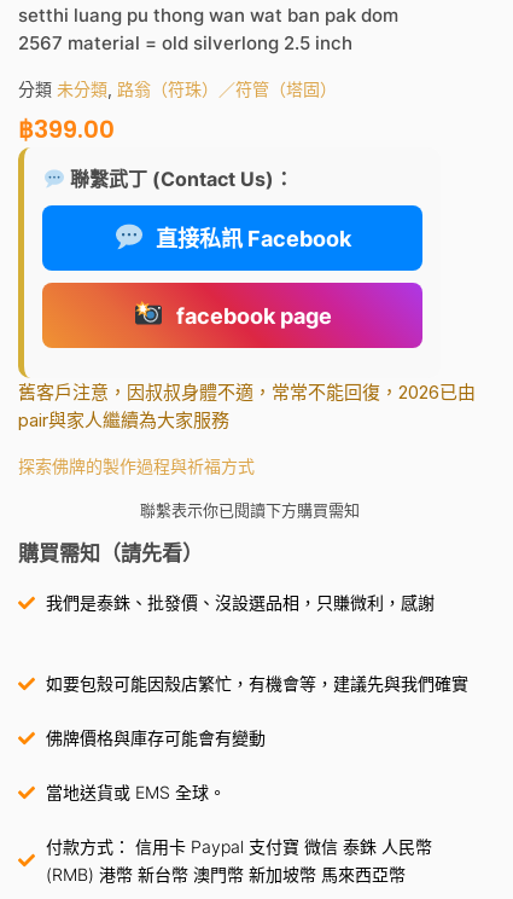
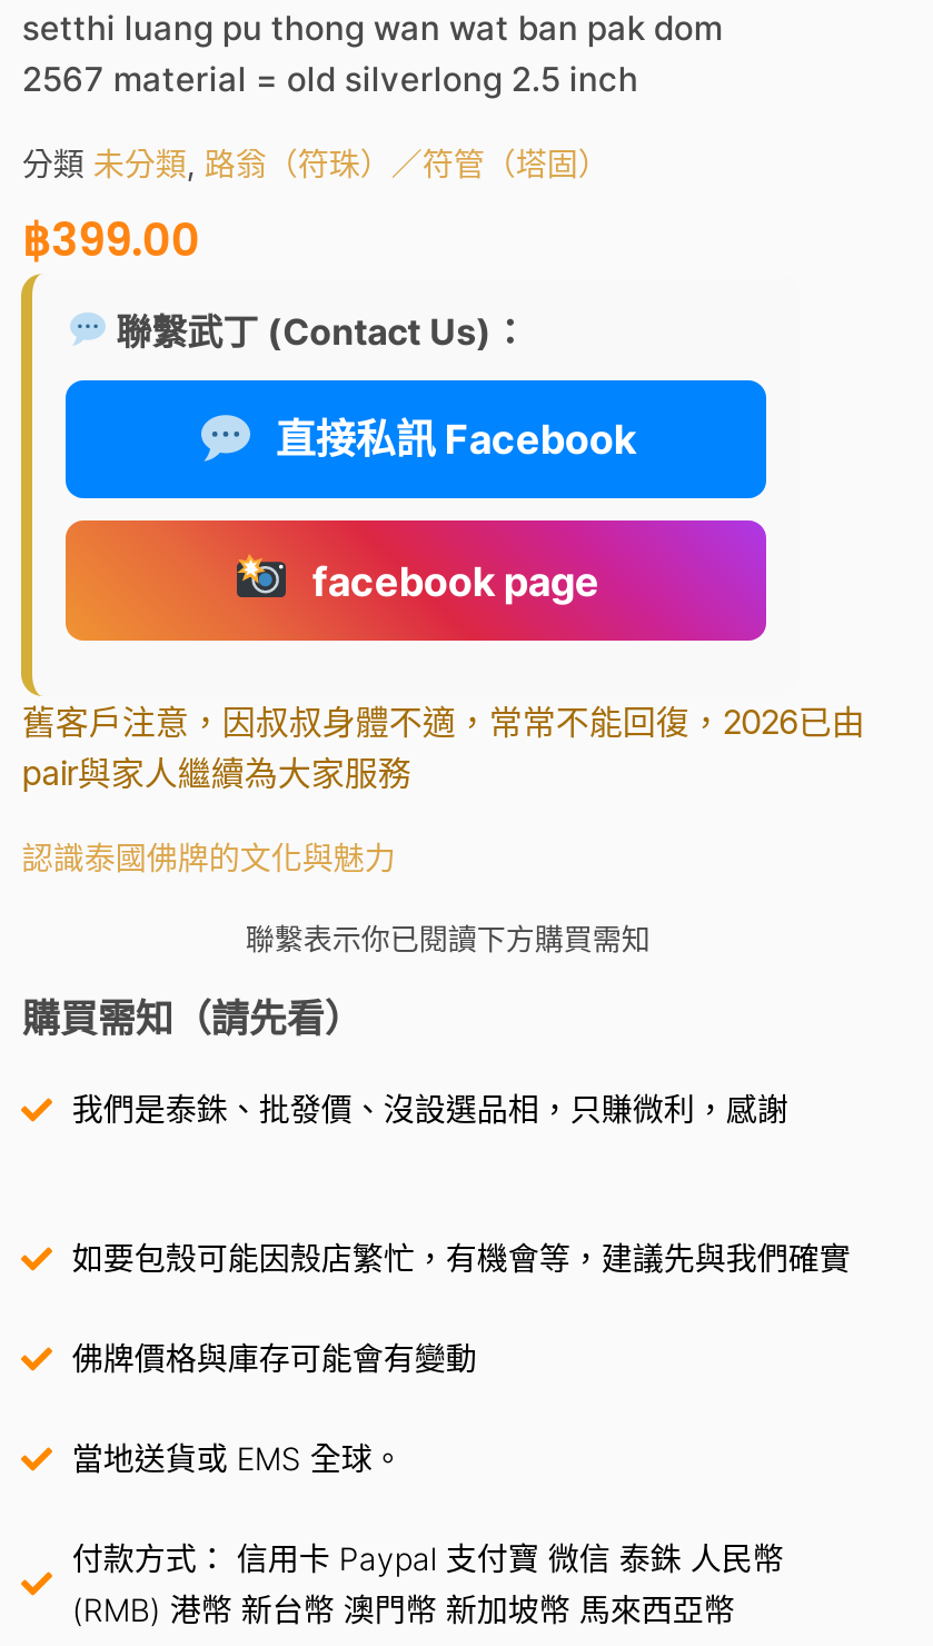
- 探索佛牌的製作過程與祈福方式
+ 認識泰國佛牌的文化與魅力
